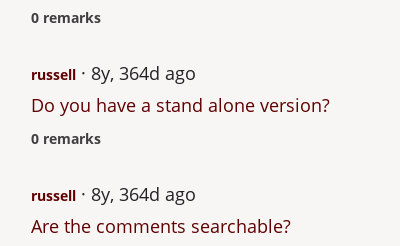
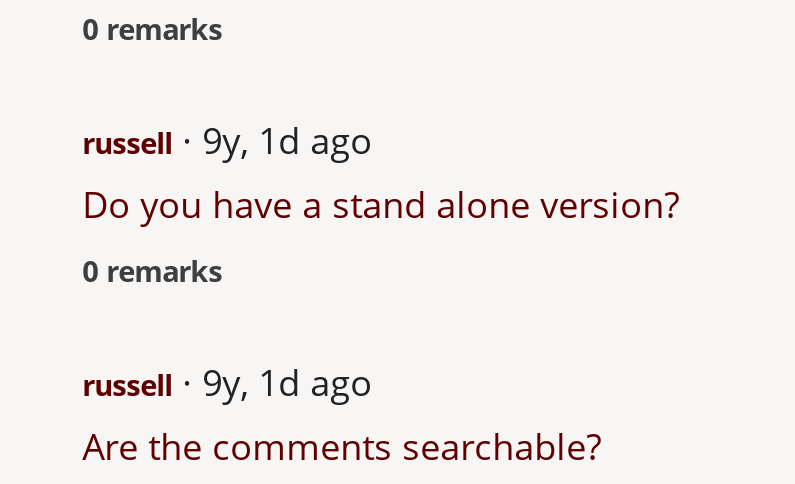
- russell 8y, 364d ago
+ russell 9y, 1d ago

- russell 8y, 364d ago
+ russell 9y, 1d ago
